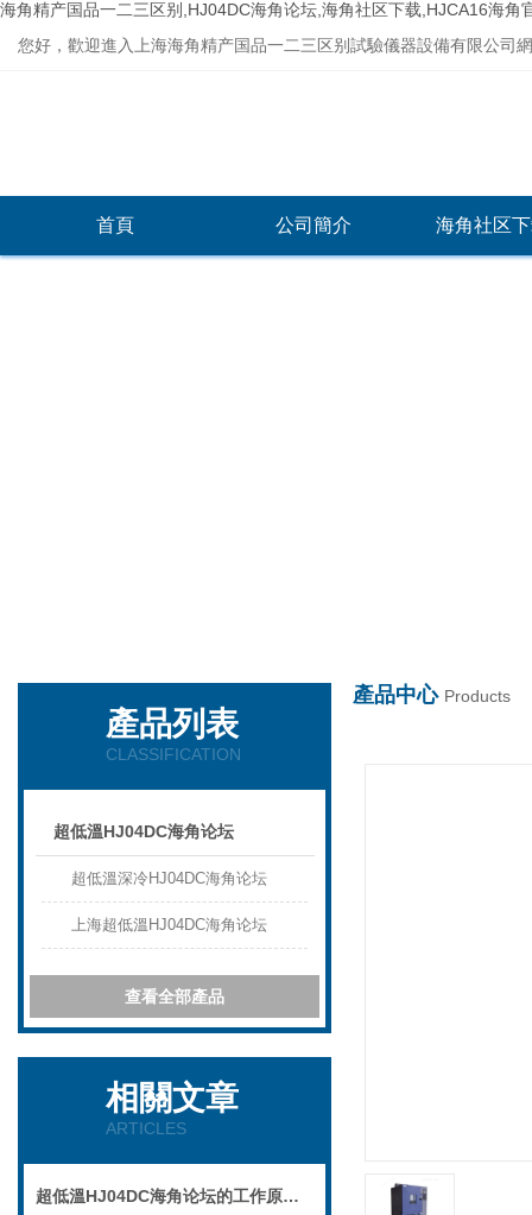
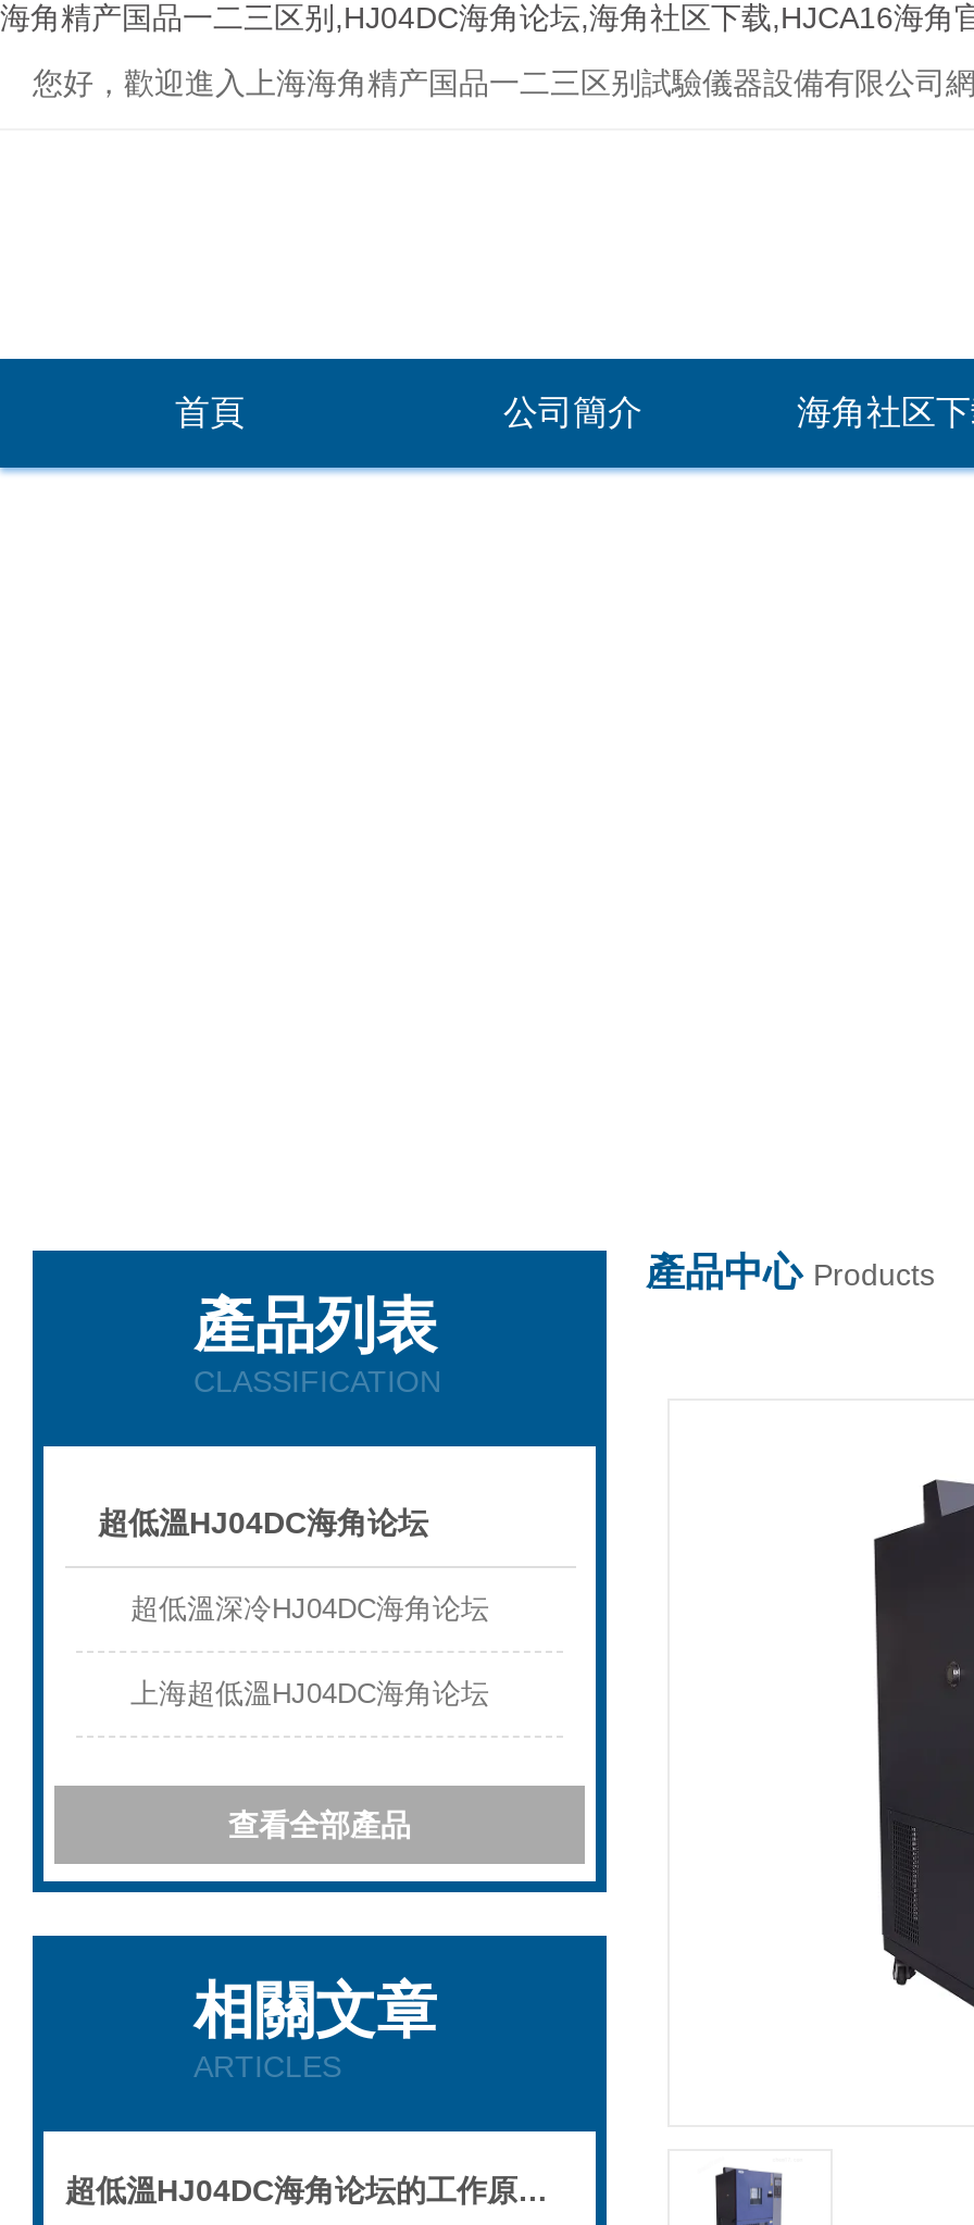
+ [image]
